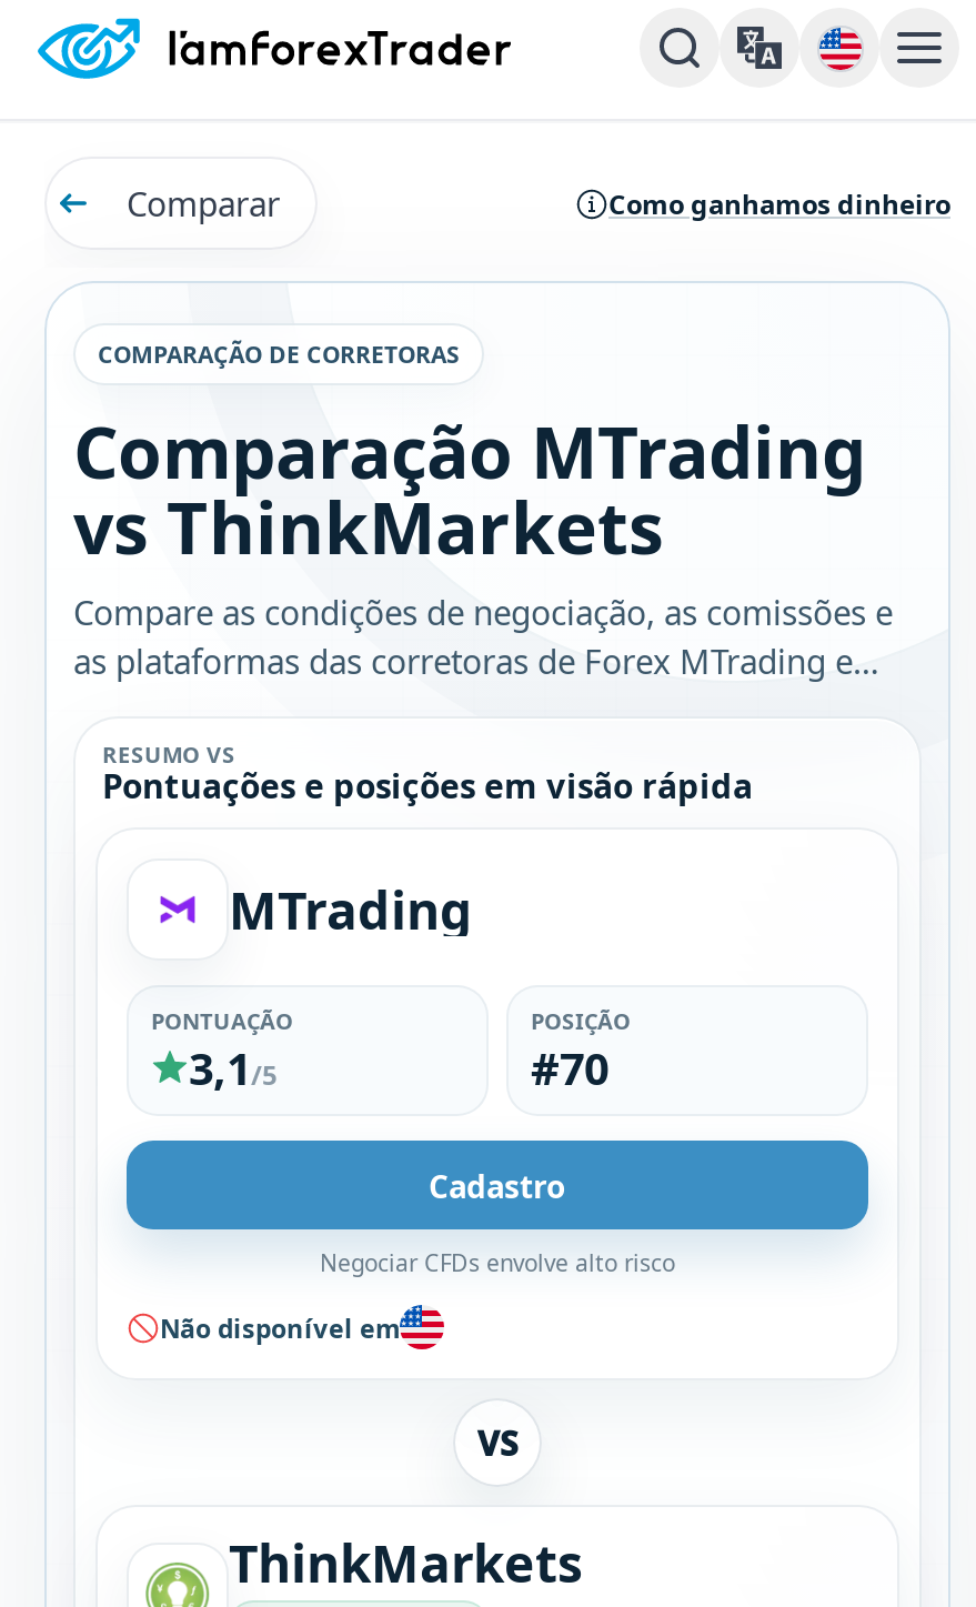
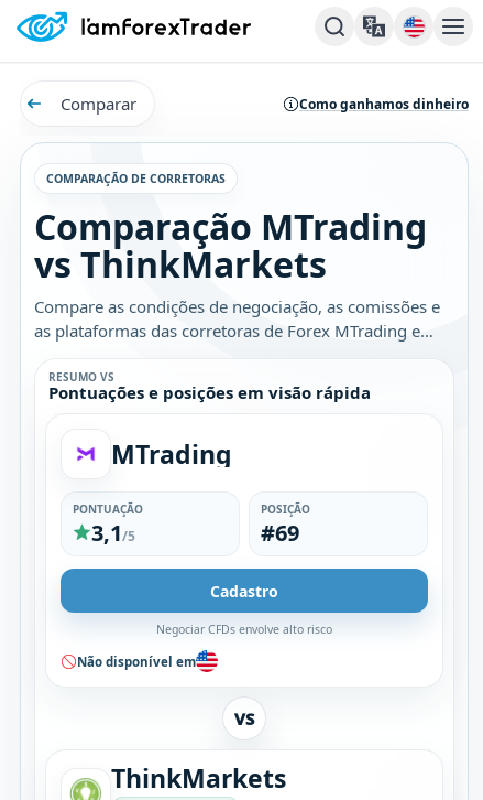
- #70
+ #69
